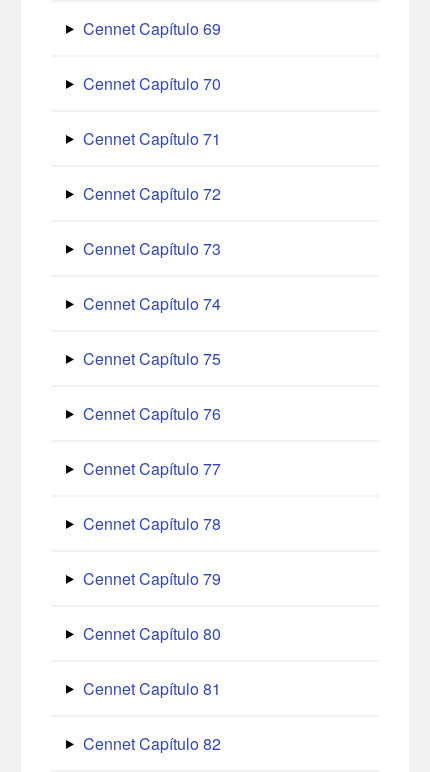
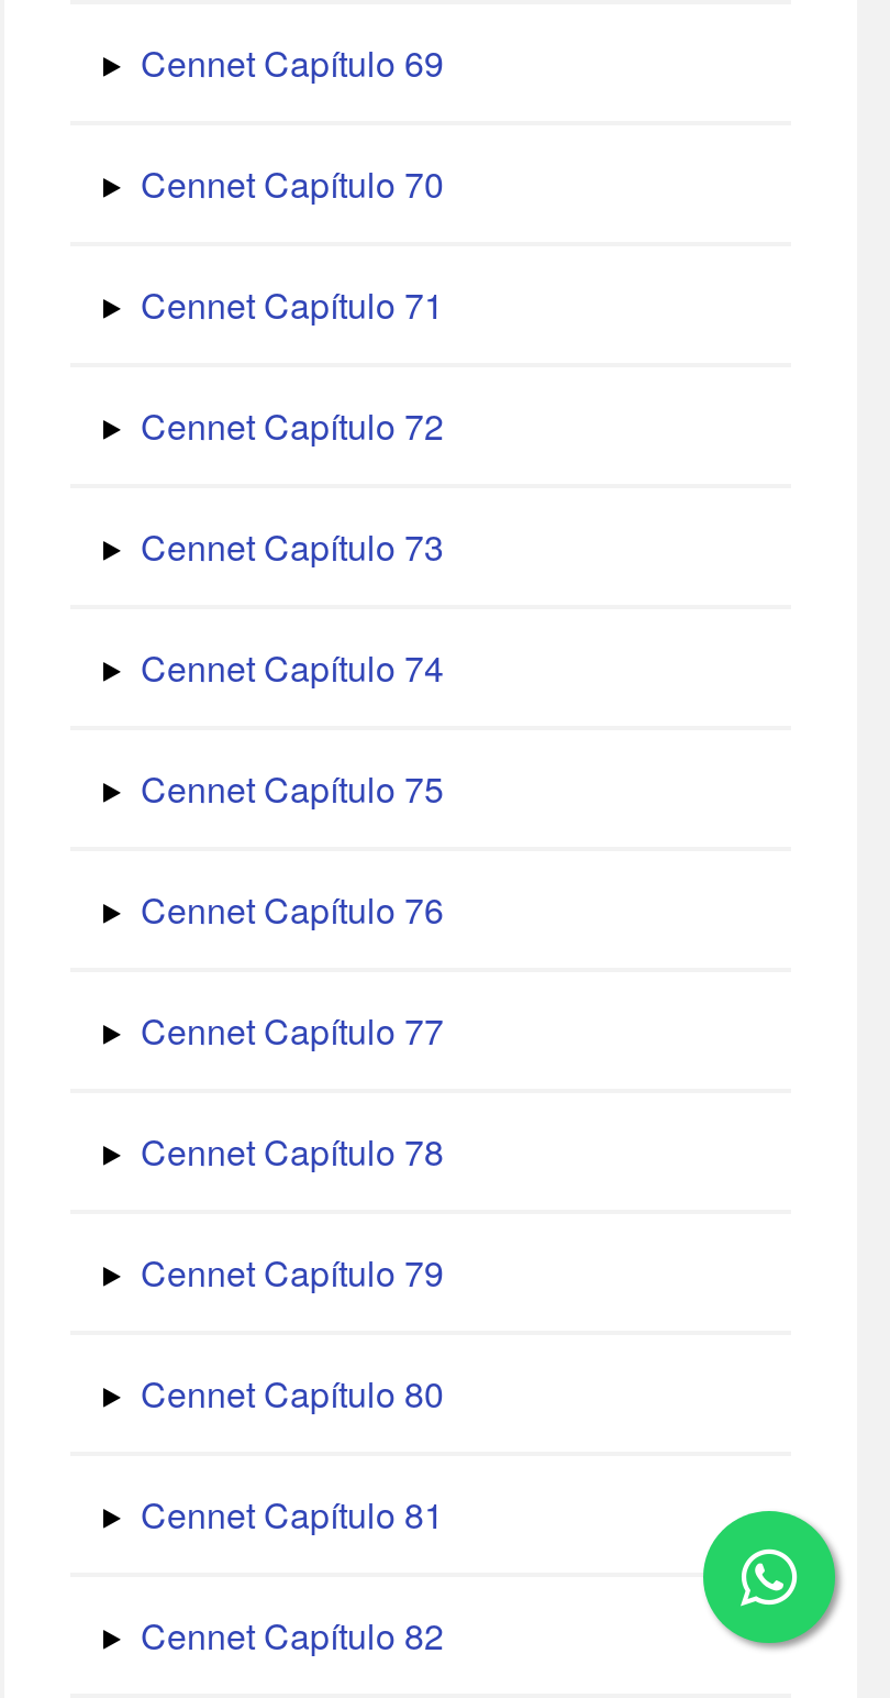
+ [image]
